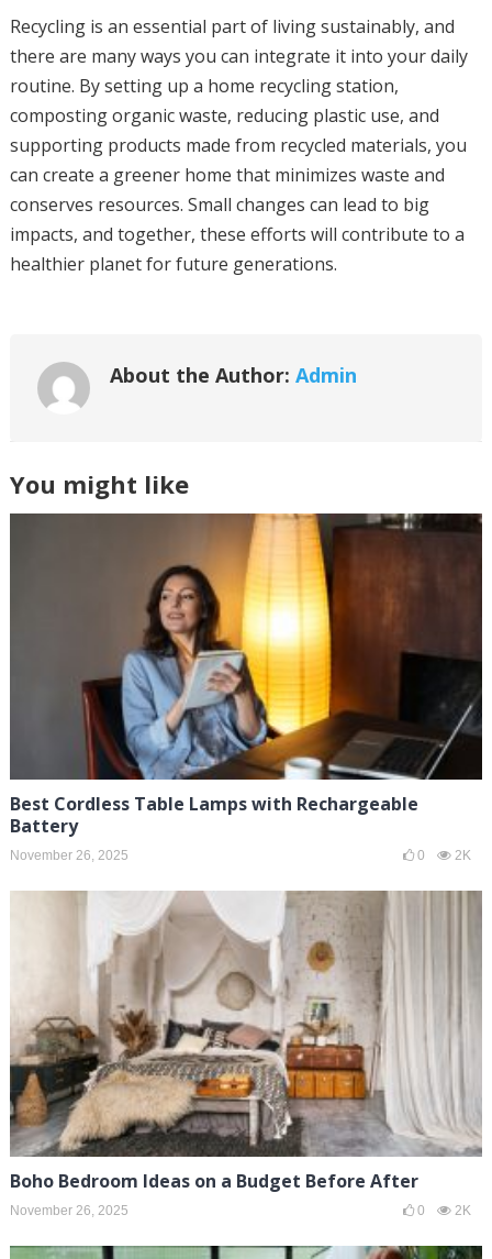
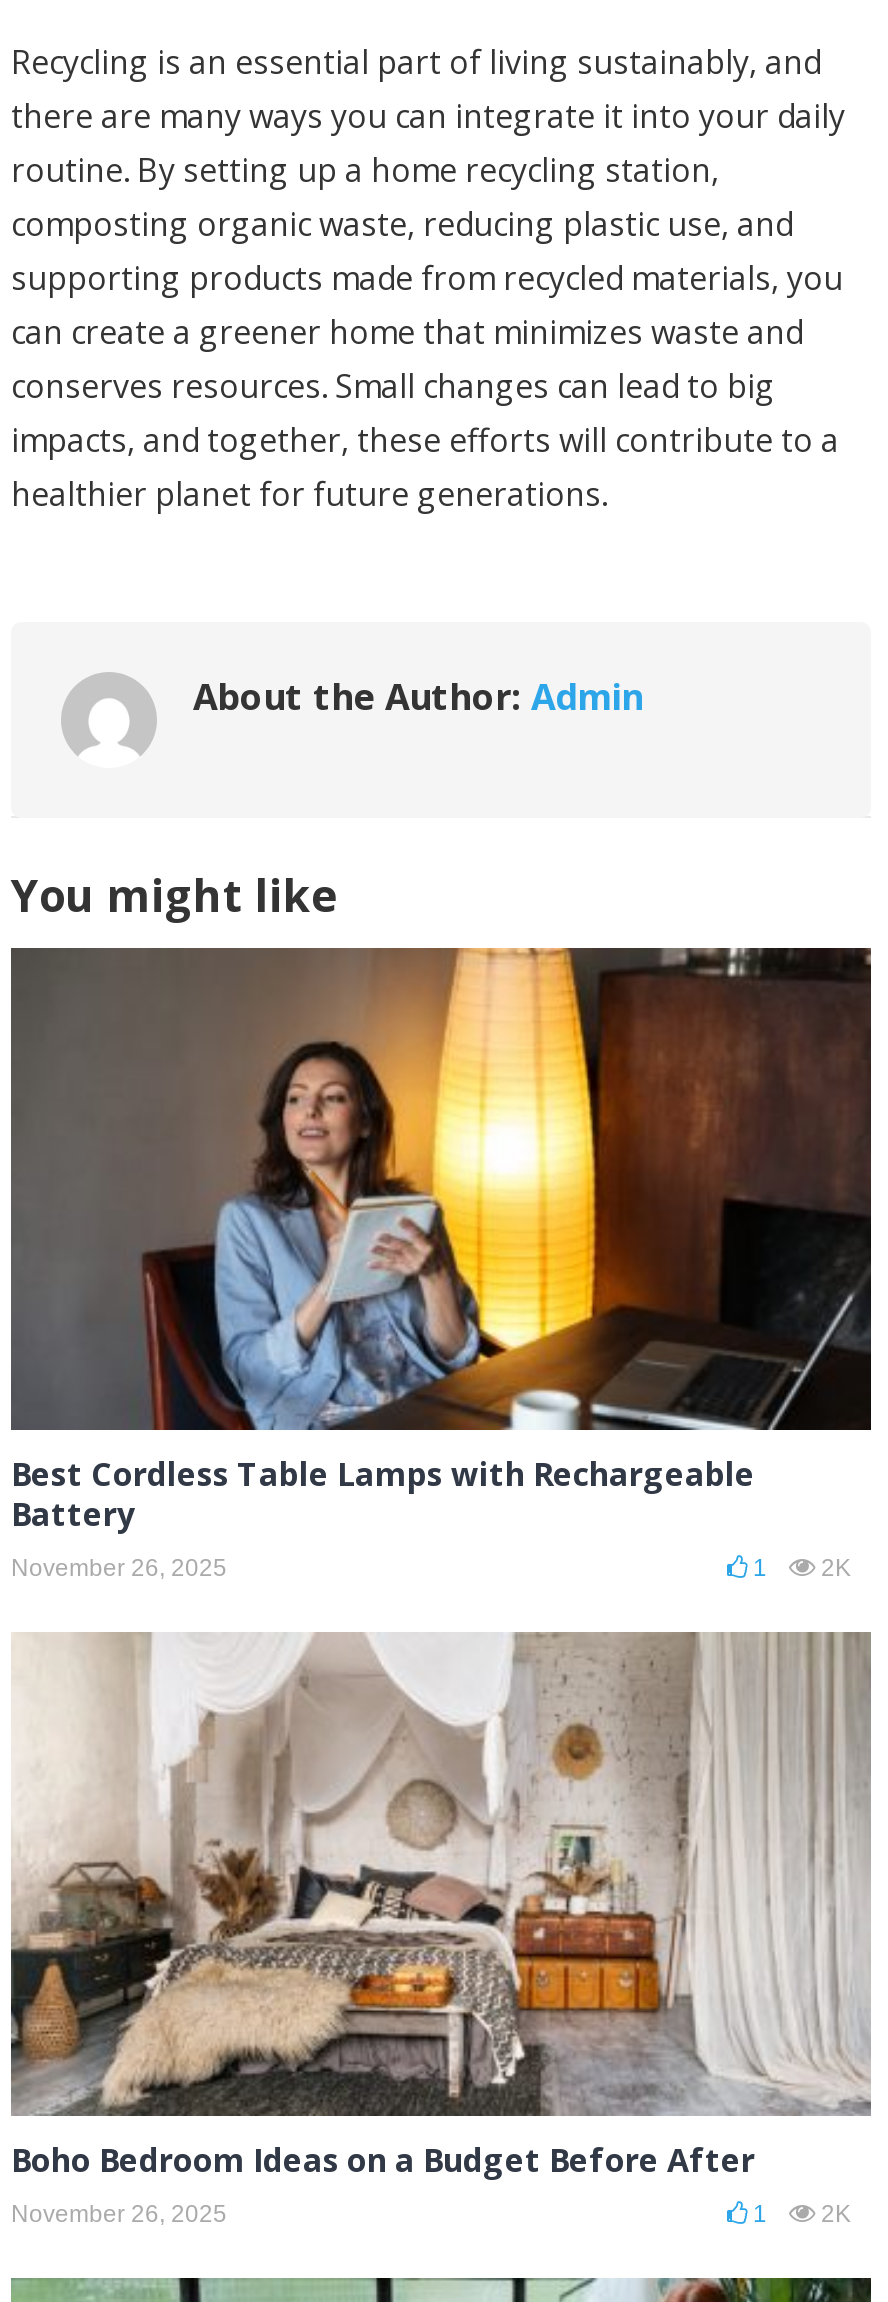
- 0 2K
+ 1 2K

- 0 2K
+ 1 2K
